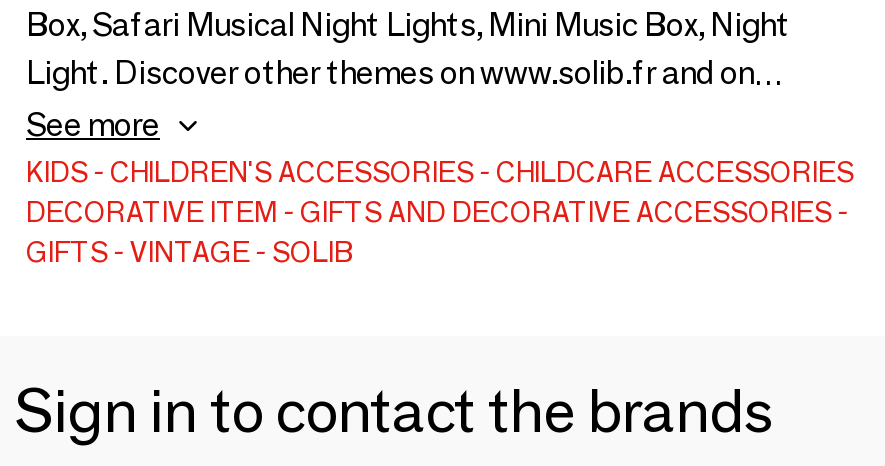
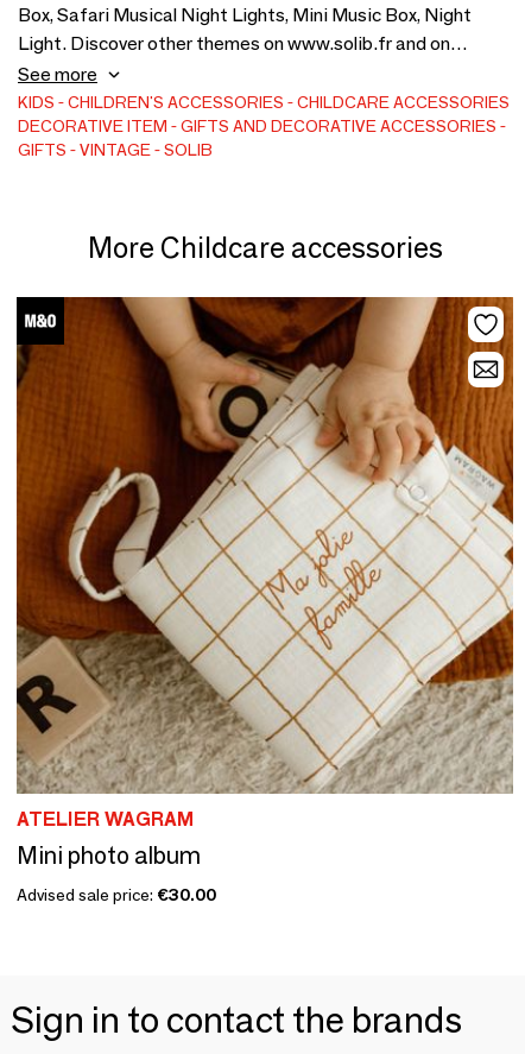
+ [image]
+ ATELIER WAGRAM
+ Mini photo album
+ Advised sale price: €30.00

+ More Childcare accessories
